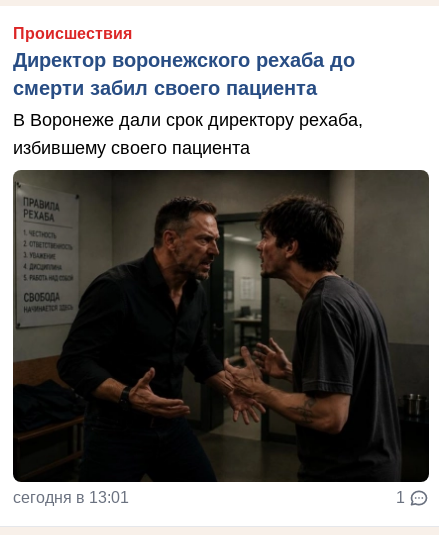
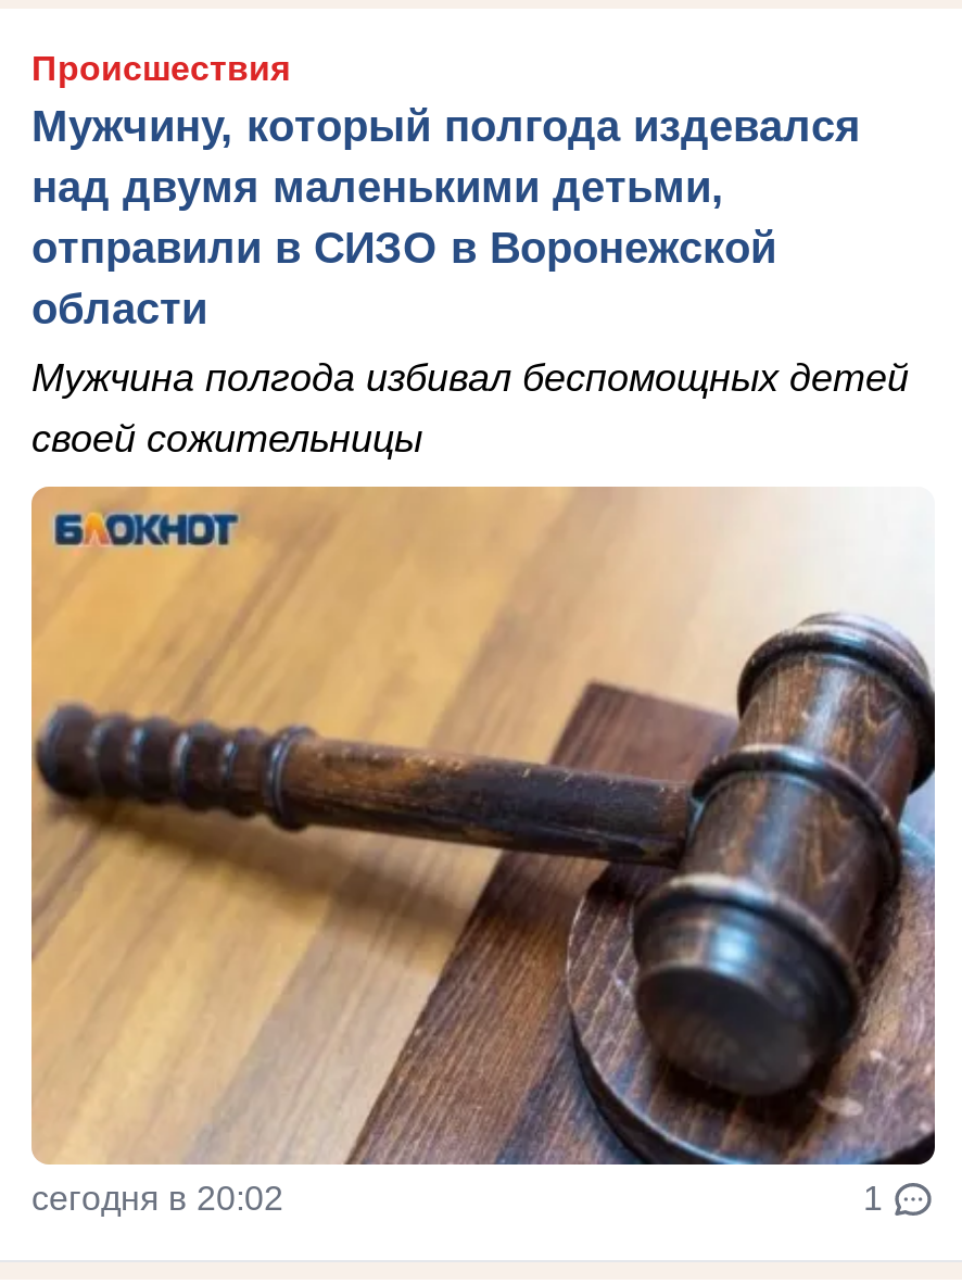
- Директор воронежского рехаба до
- смерти забил своего пациента
+ Мужчину, который полгода издевался
+ над двумя маленькими детьми,
+ отправили в СИЗО в Воронежской
+ области

- В Воронеже дали срок директору рехаба,
- избившему своего пациента
+ Мужчина полгода избивал беспомощных детей
+ своей сожительницы

- [image]
- сегодня в 13:01
+ [image]
+ сегодня в 20:02
